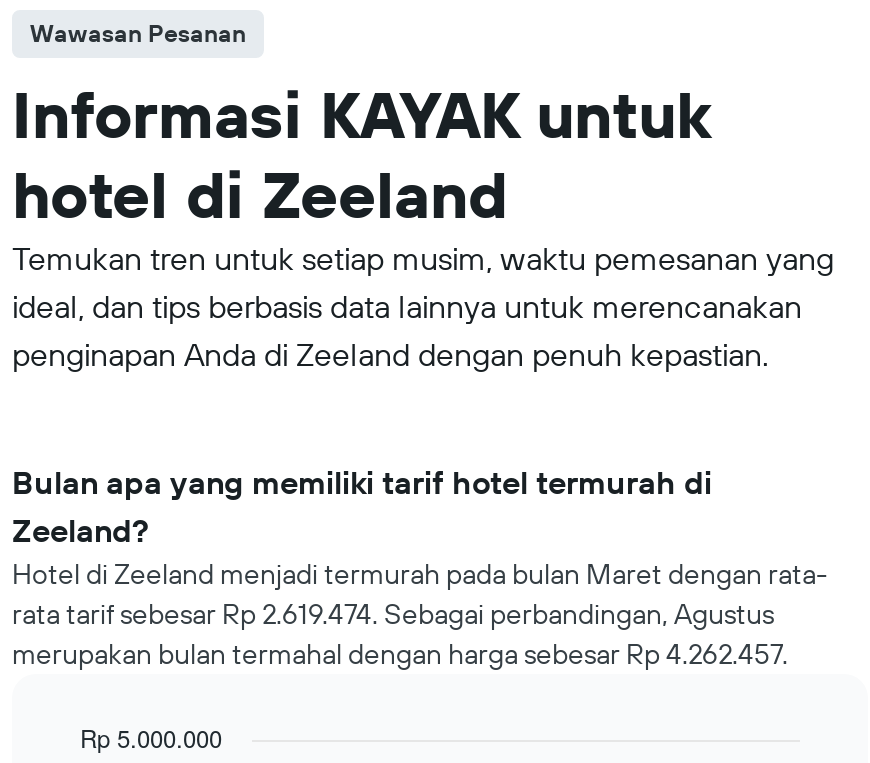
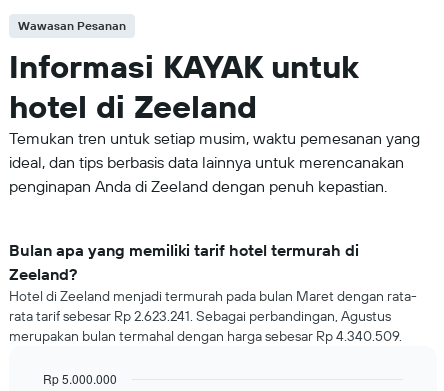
- rata tarif sebesar Rp 2.619.474. Sebagai perbandingan, Agustus
+ rata tarif sebesar Rp 2.623.241. Sebagai perbandingan, Agustus

- merupakan bulan termahal dengan harga sebesar Rp 4.262.457.
+ merupakan bulan termahal dengan harga sebesar Rp 4.340.509.
